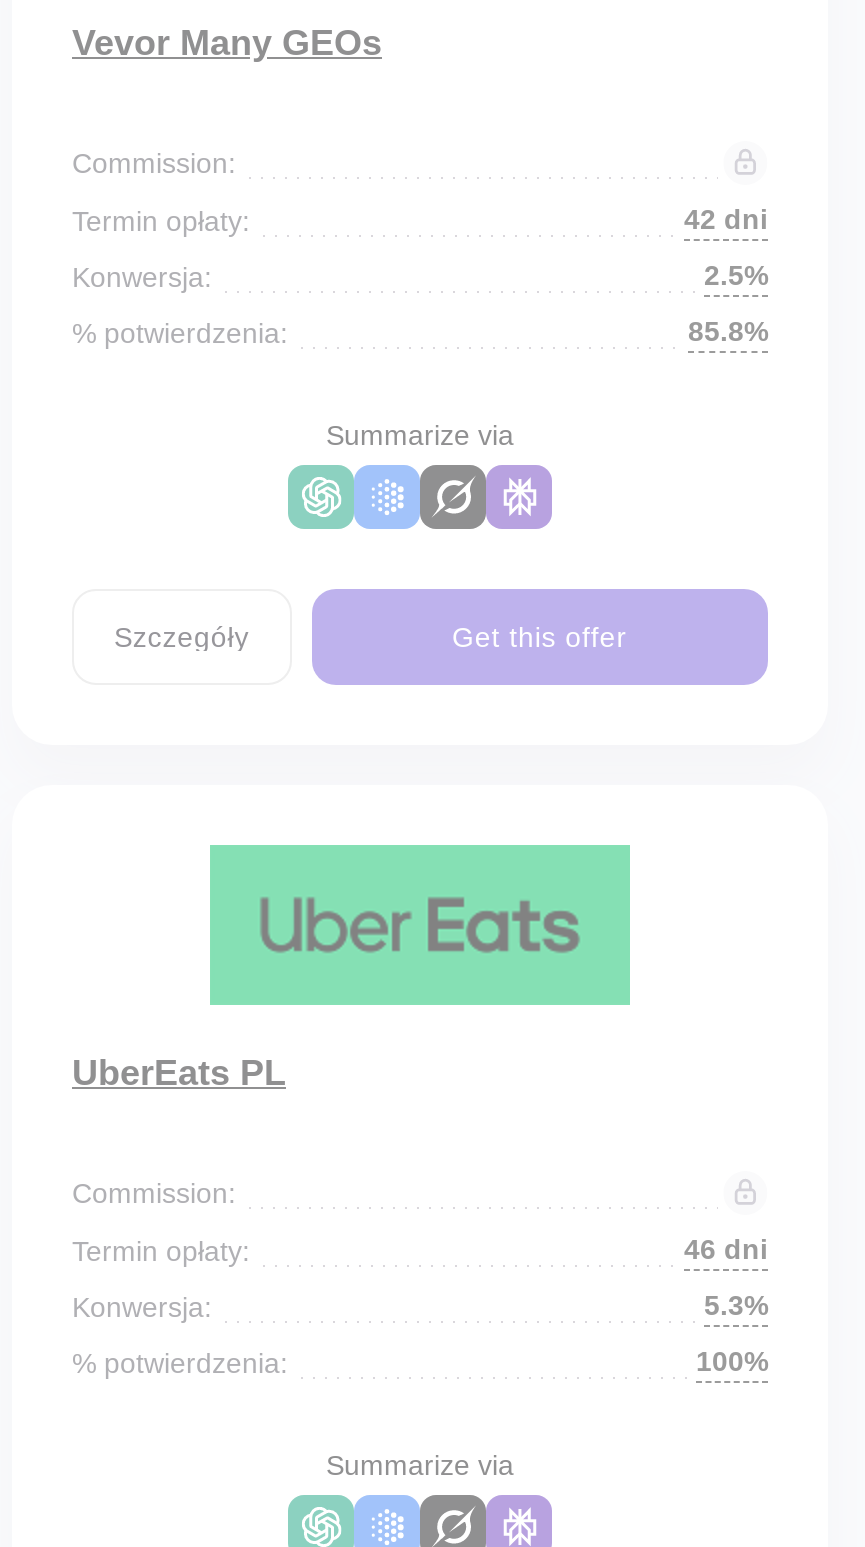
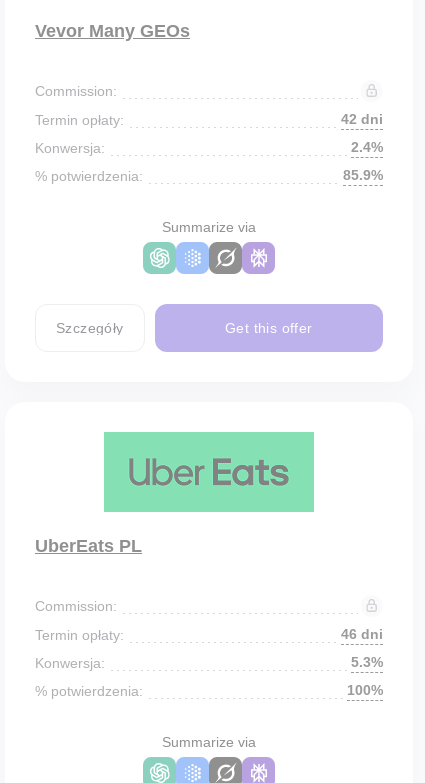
- 2.5%
+ 2.4%

- 85.8%
+ 85.9%
